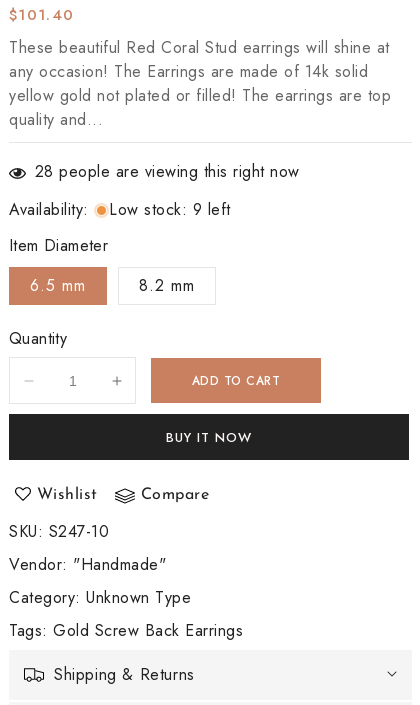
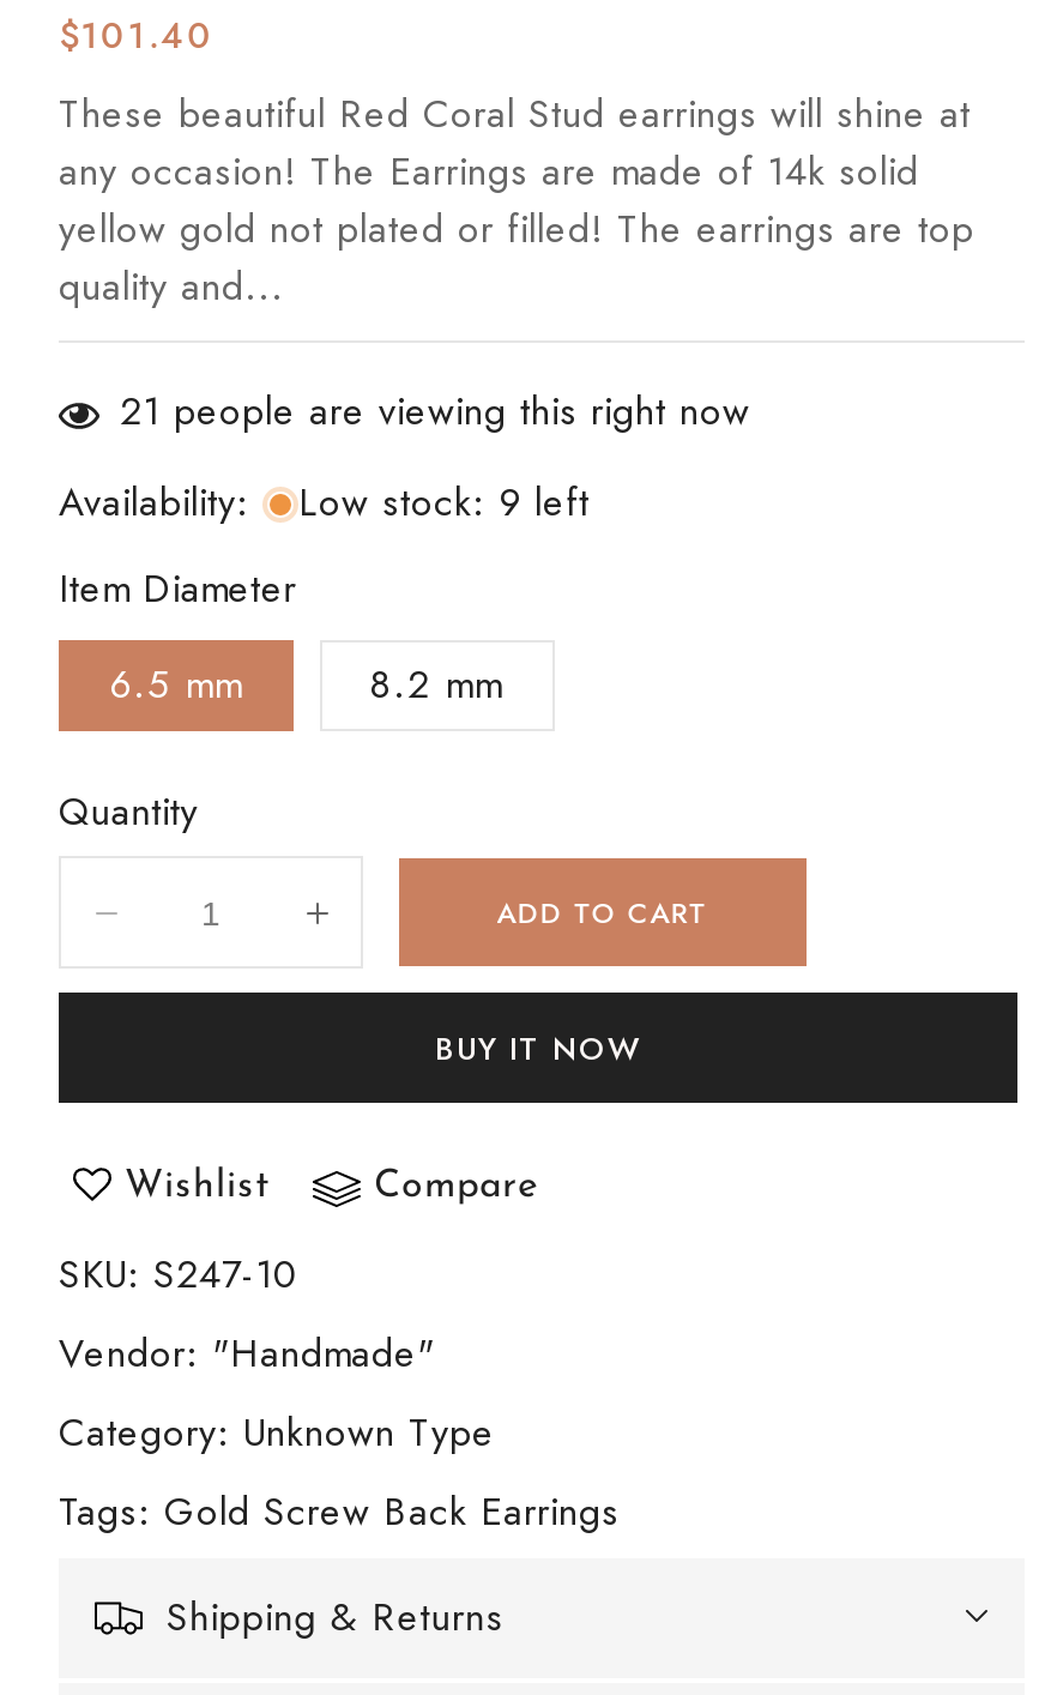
- 28 people are viewing this right now
+ 21 people are viewing this right now
